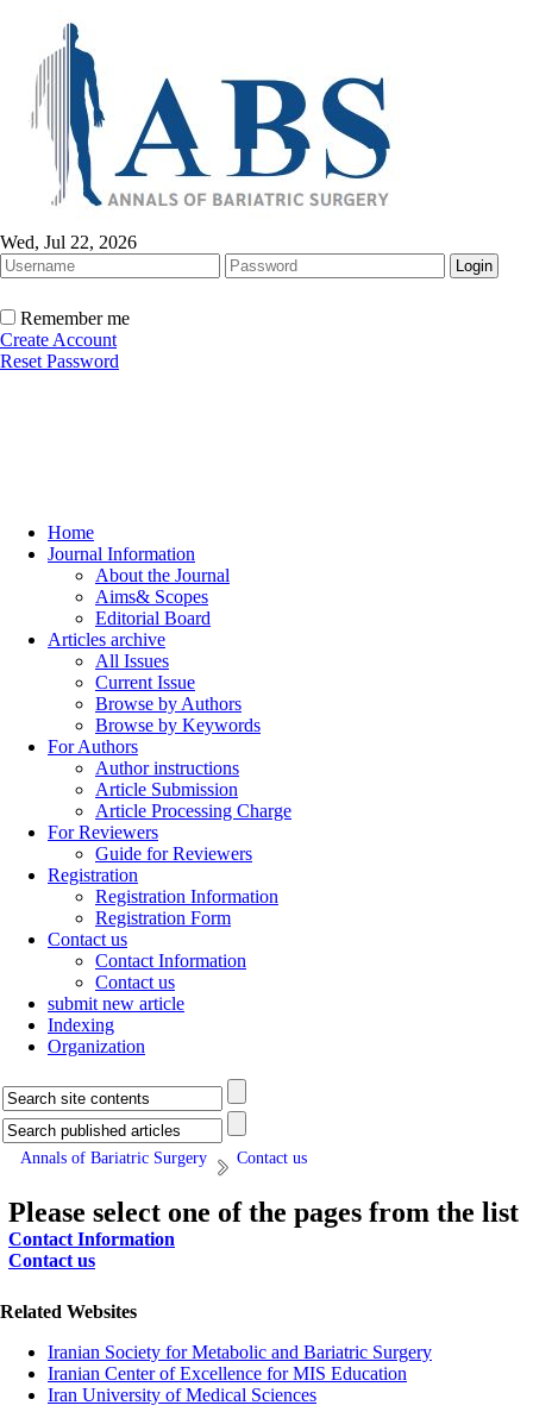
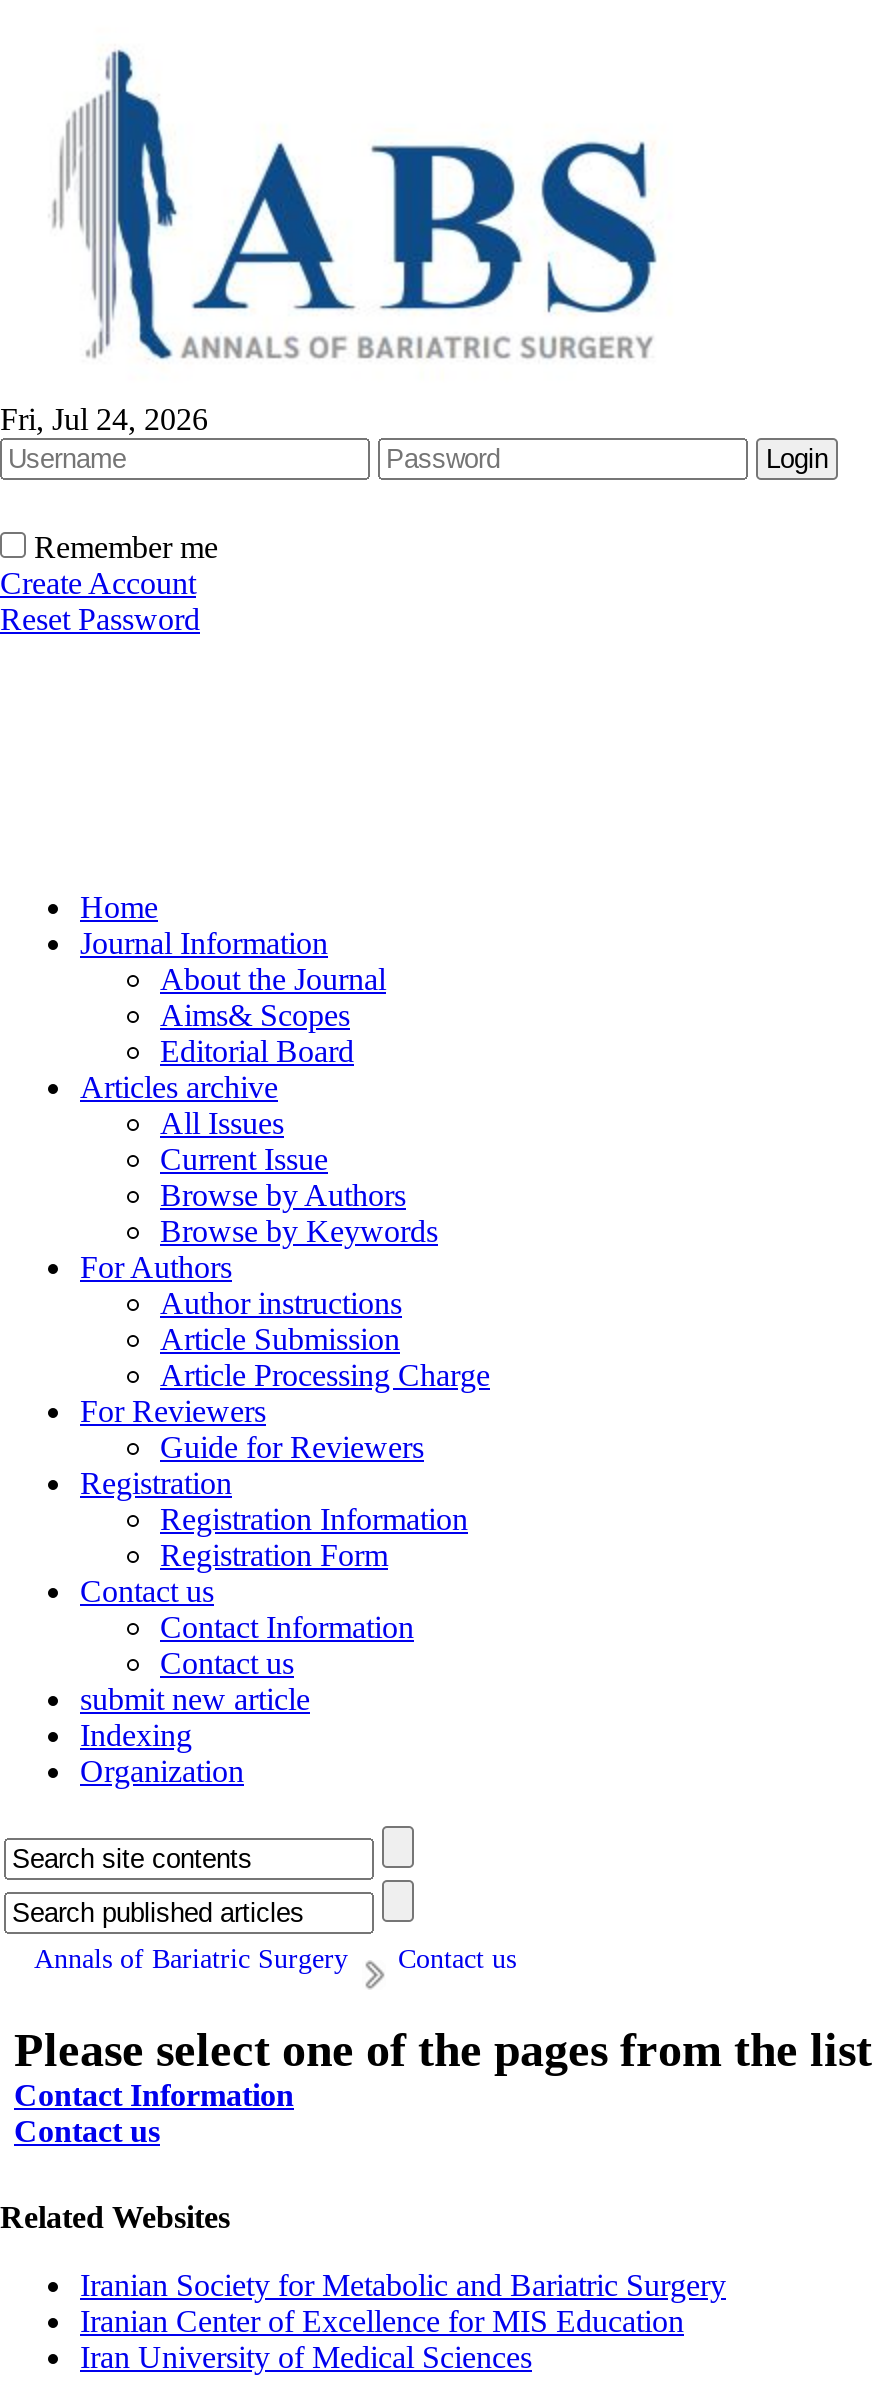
- Wed, Jul 22, 2026
+ Fri, Jul 24, 2026
